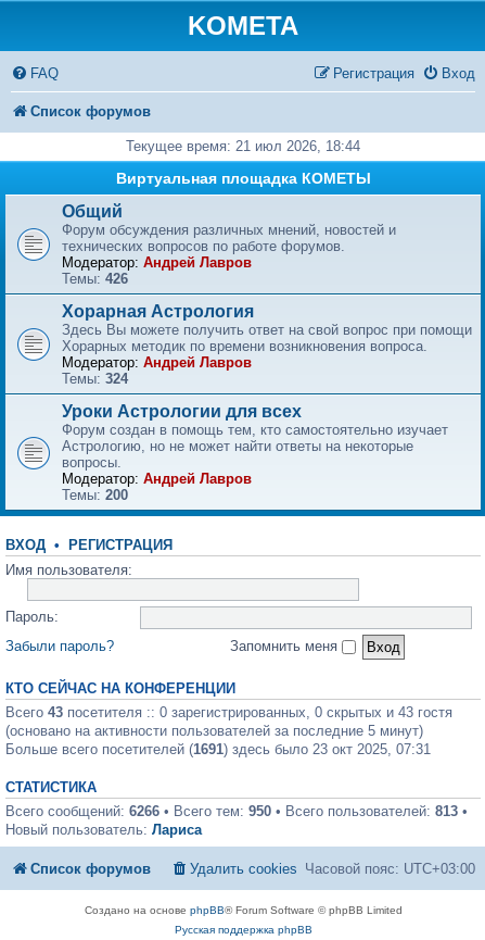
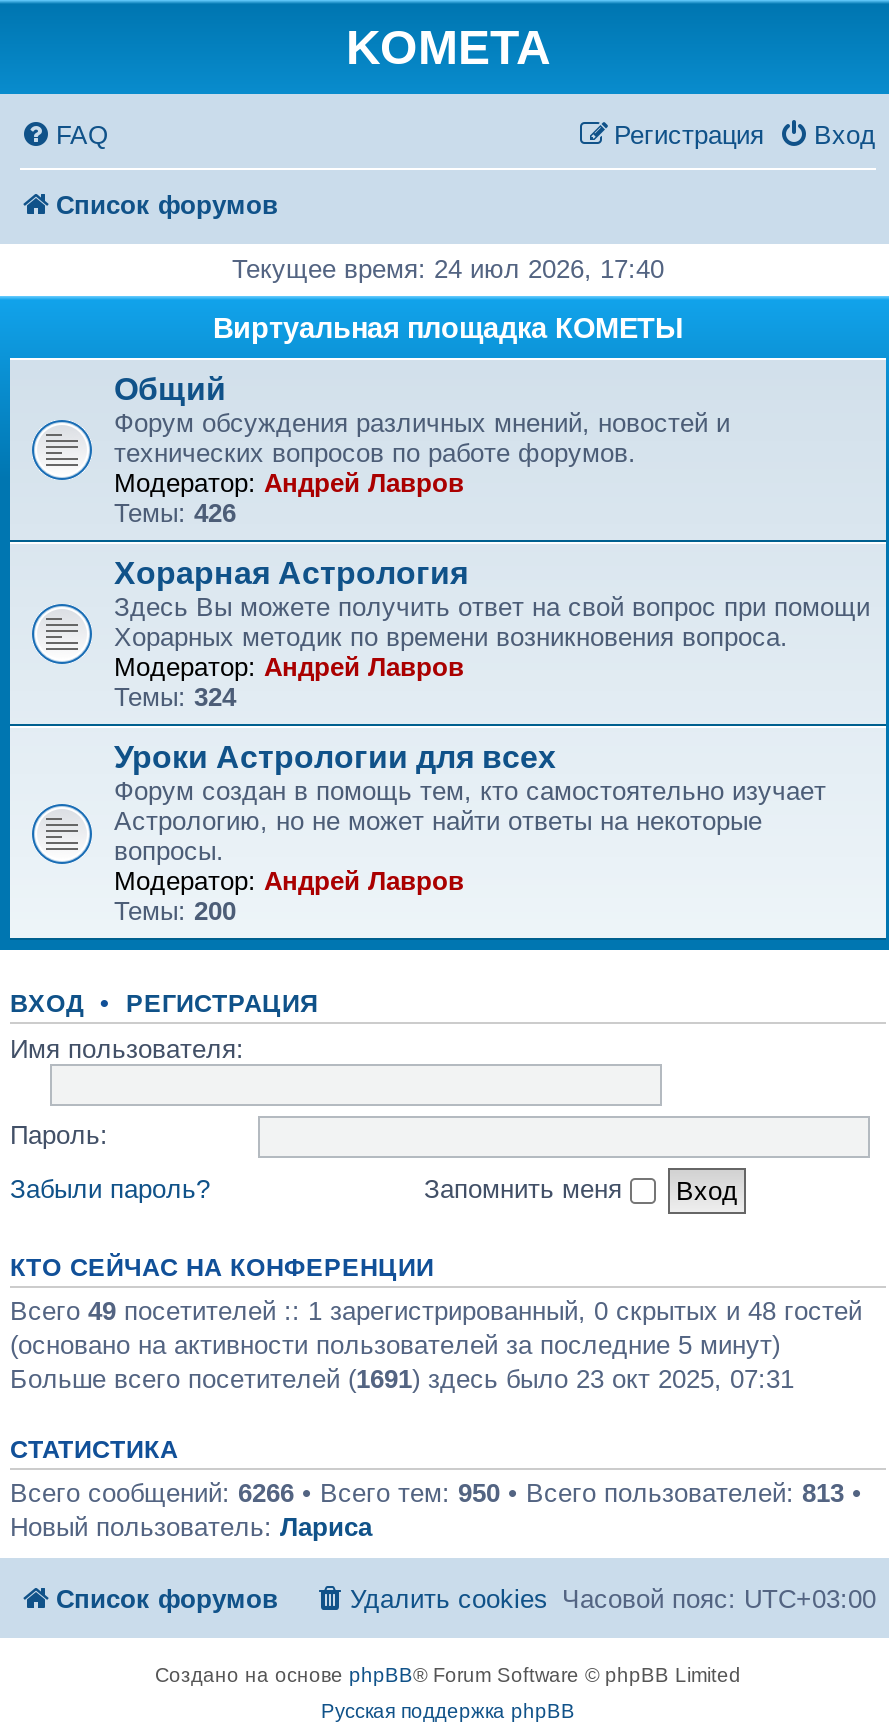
- Текущее время: 21 июл 2026, 18:44
+ Текущее время: 24 июл 2026, 17:40

- Всего 43 посетителя :: 0 зарегистрированных, 0 скрытых и 43 гостя
+ Всего 49 посетителей :: 1 зарегистрированный, 0 скрытых и 48 гостей
